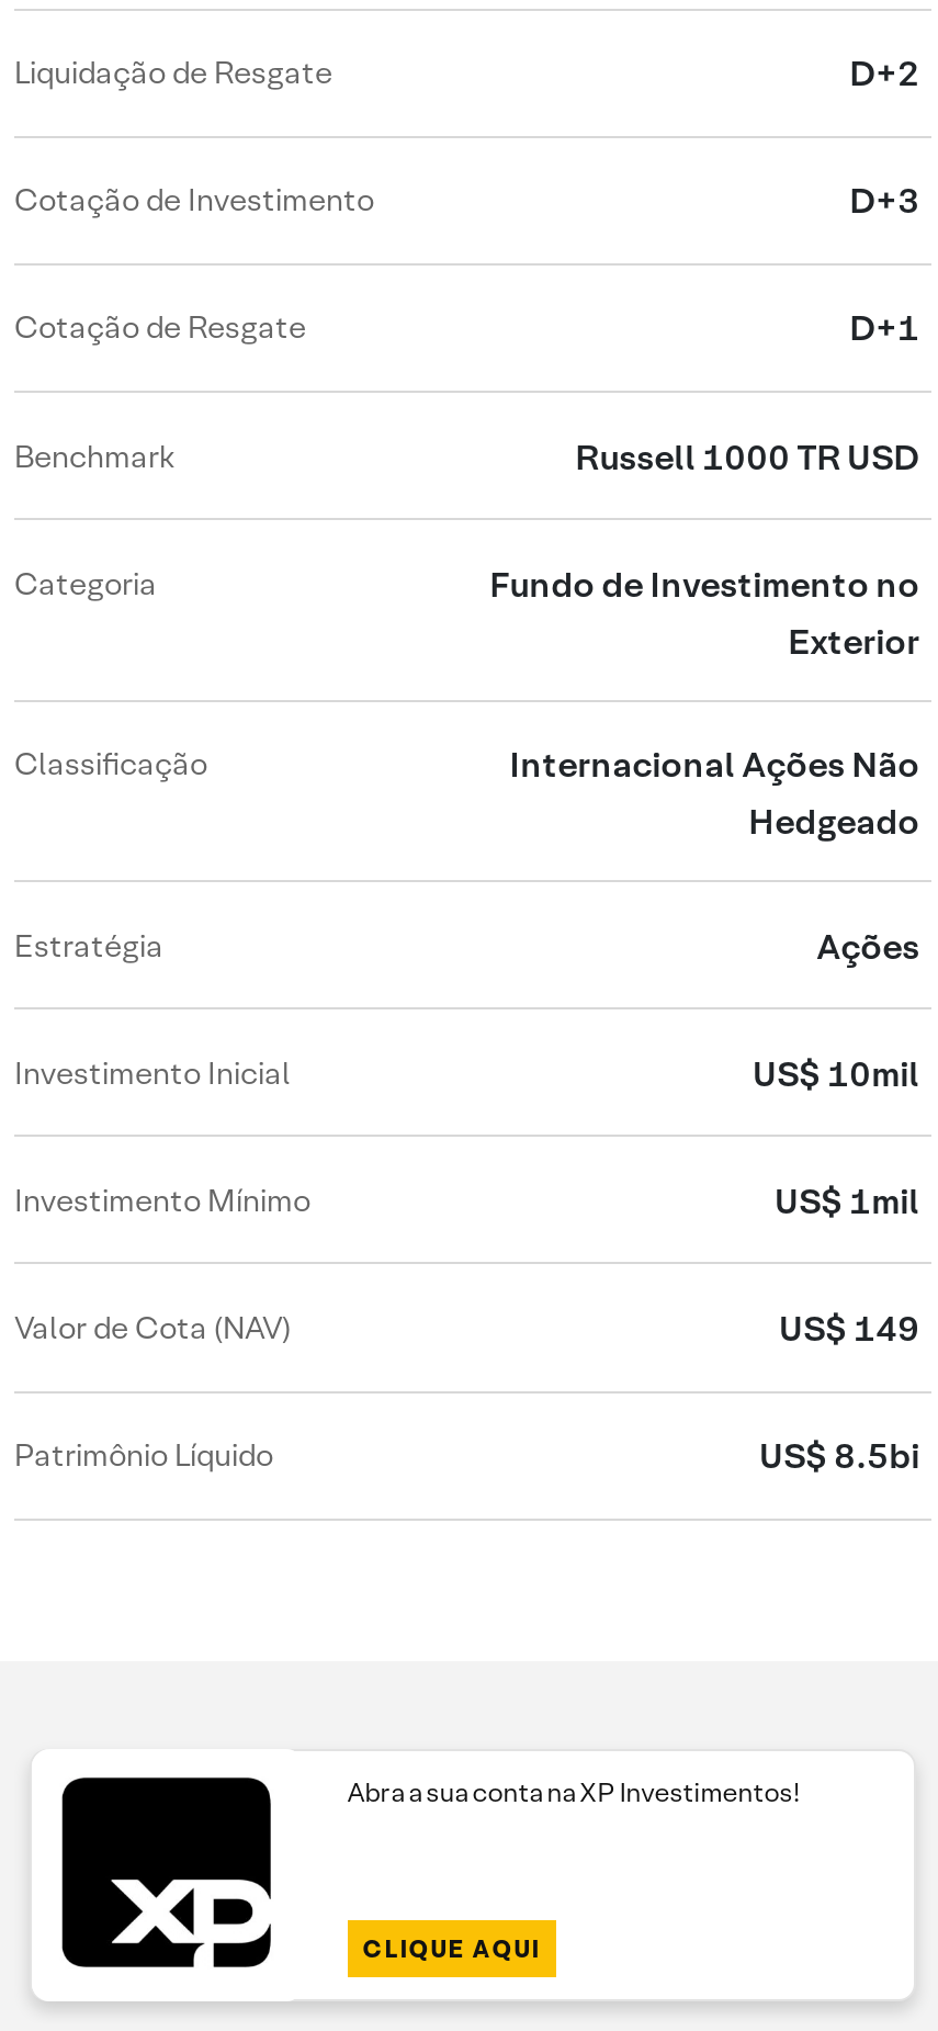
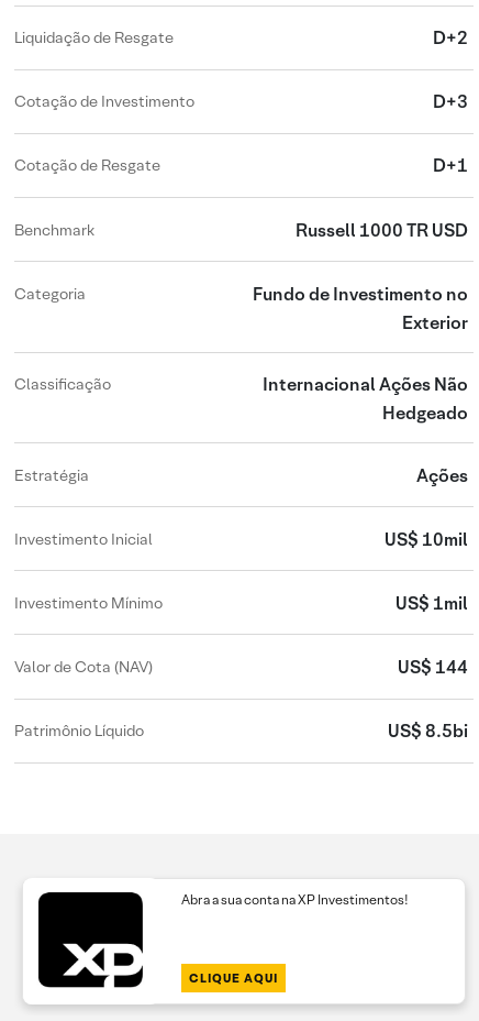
- US$ 149
+ US$ 144
